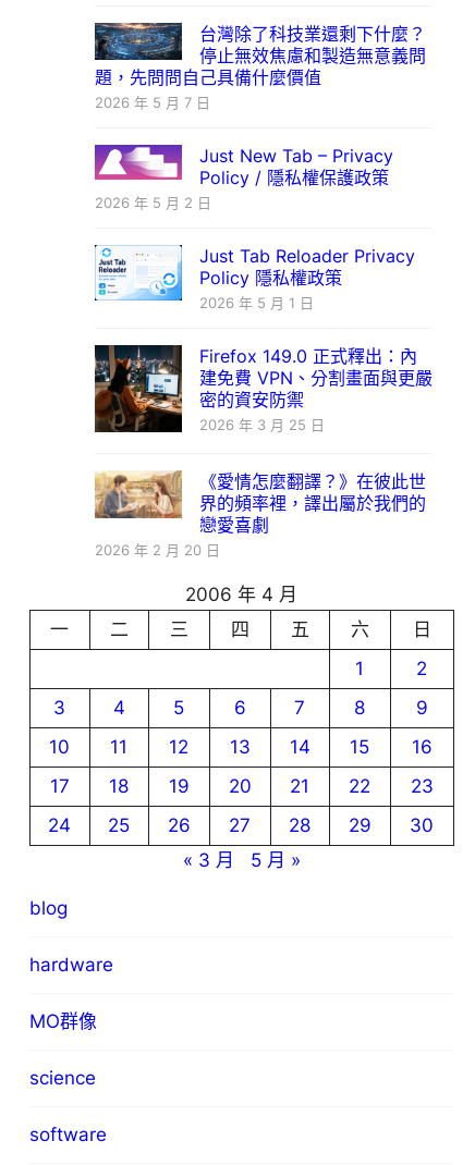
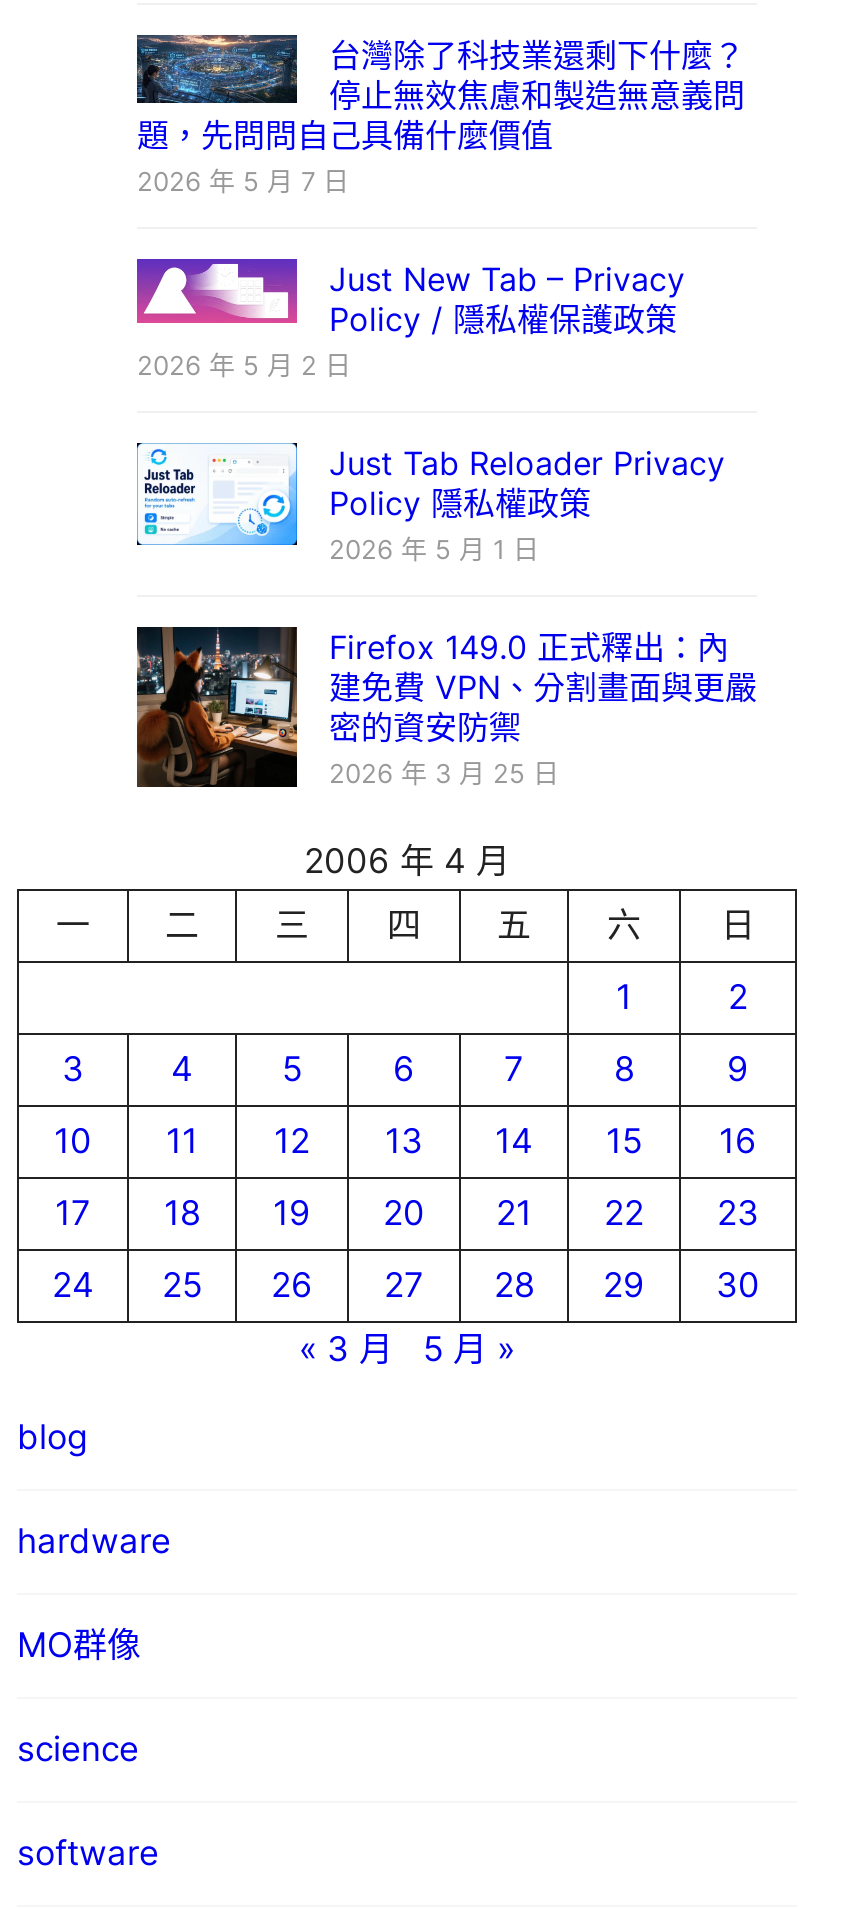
- [image]
- 《愛情怎麼翻譯？》在彼此世
- 界的頻率裡，譯出屬於我們的
- 戀愛喜劇
- 2026 年 2 月 20 日
